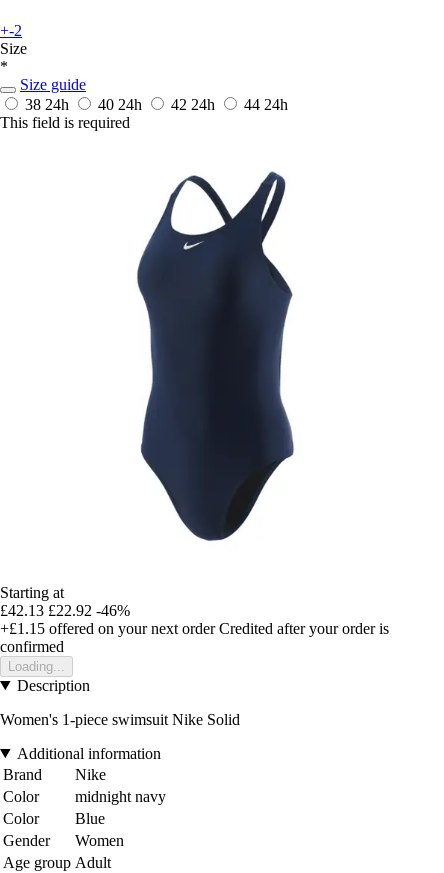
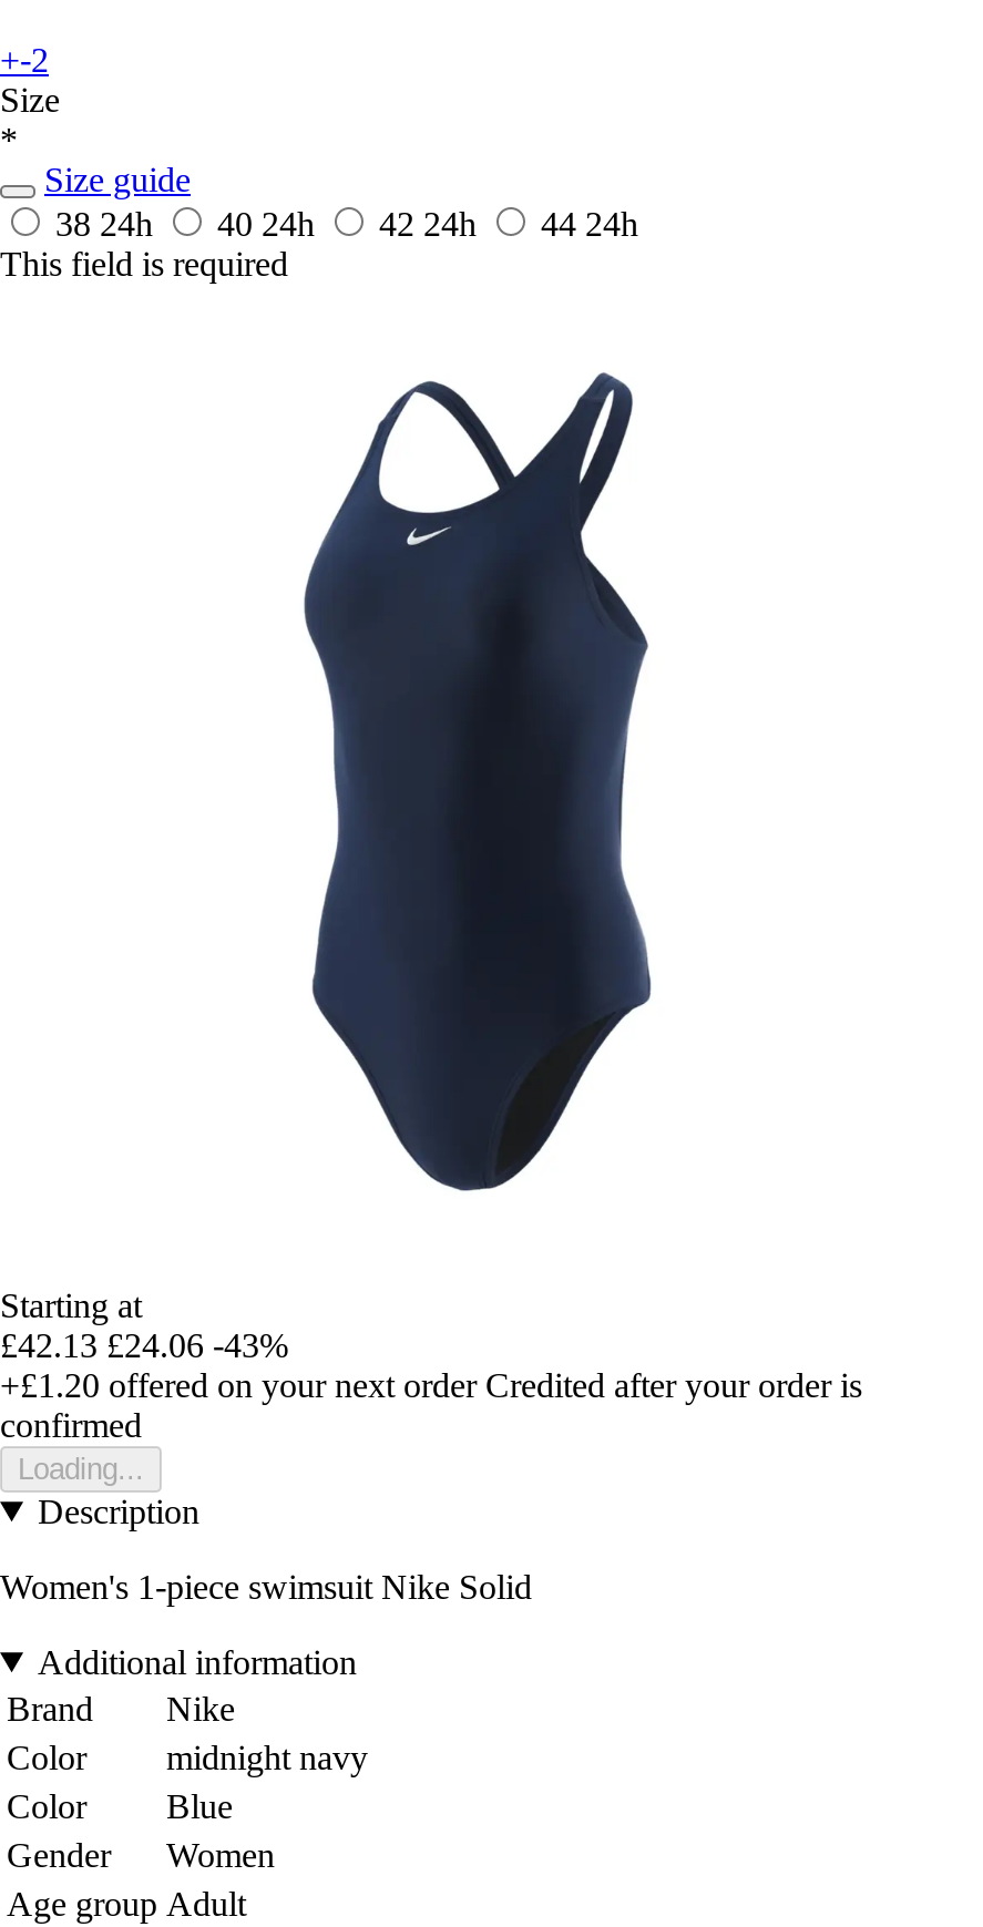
- £42.13 £22.92 -46%
+ £42.13 £24.06 -43%

- +£1.15 offered on your next order Credited after your order is
+ +£1.20 offered on your next order Credited after your order is
